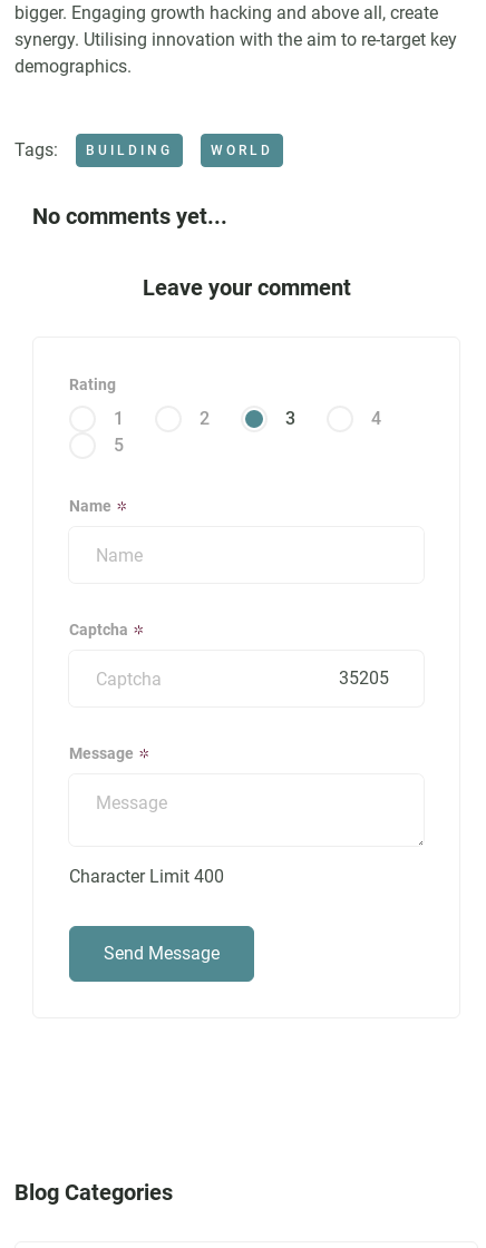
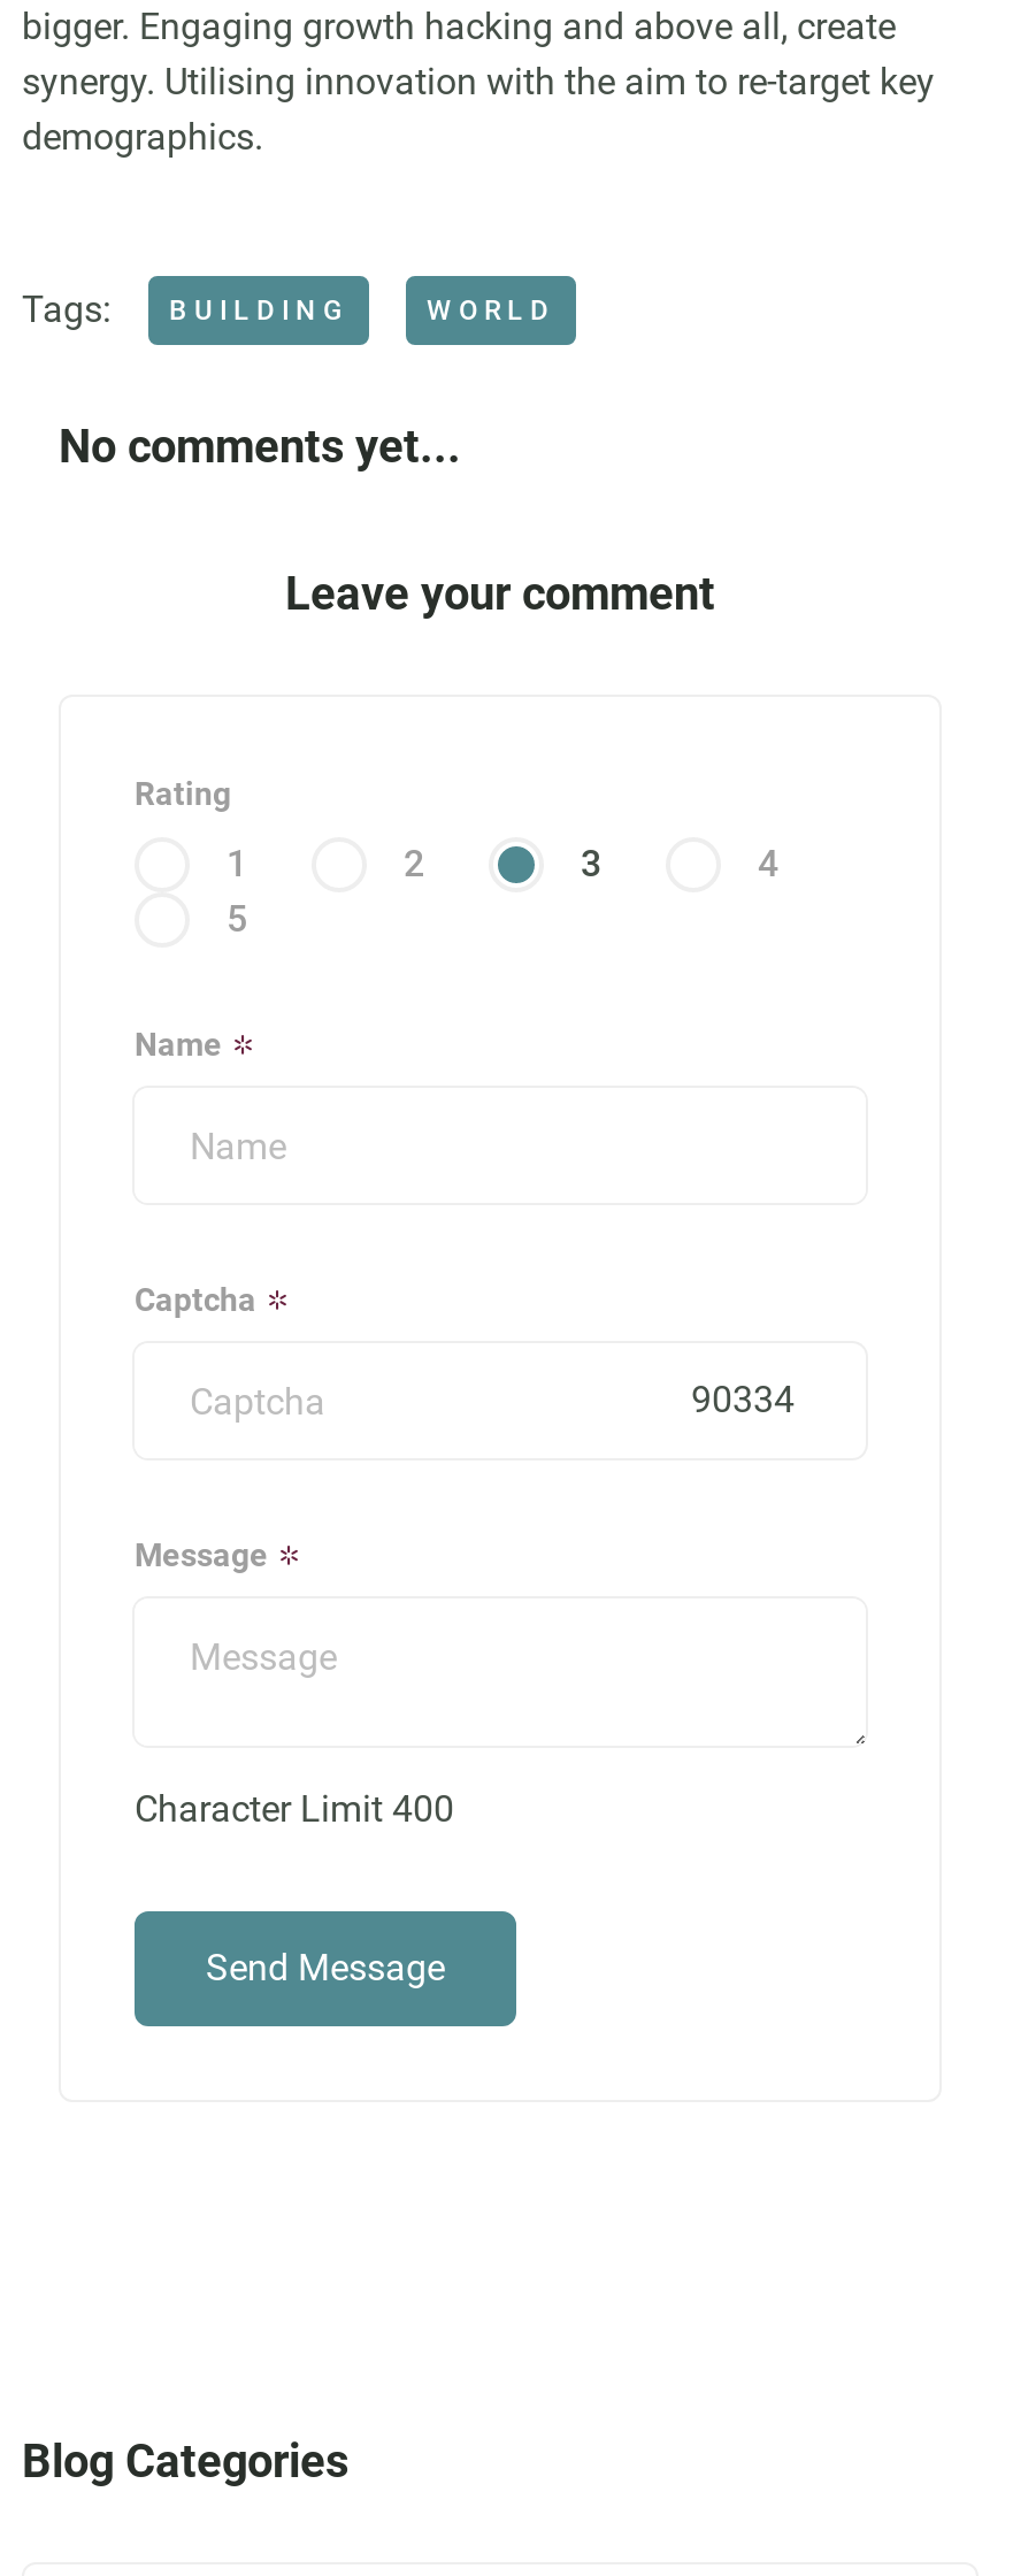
- 35205
+ 90334
